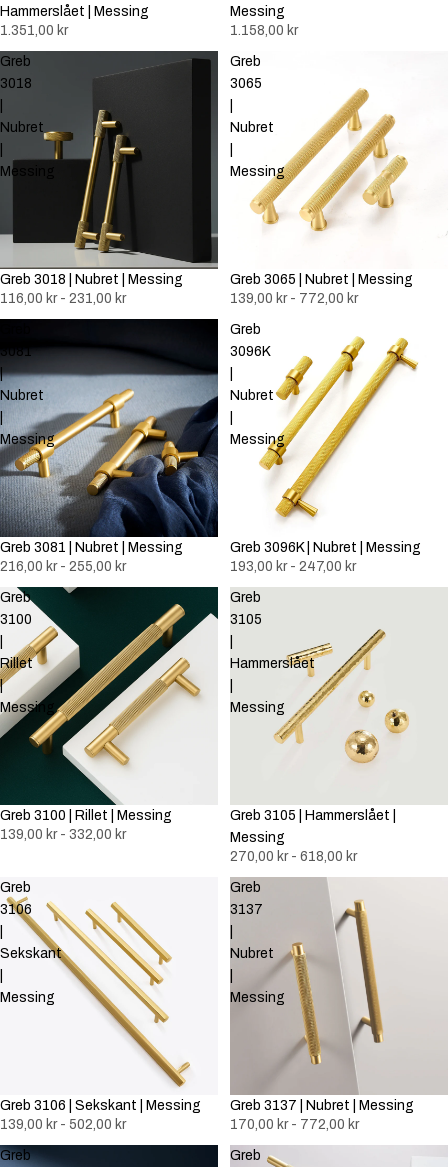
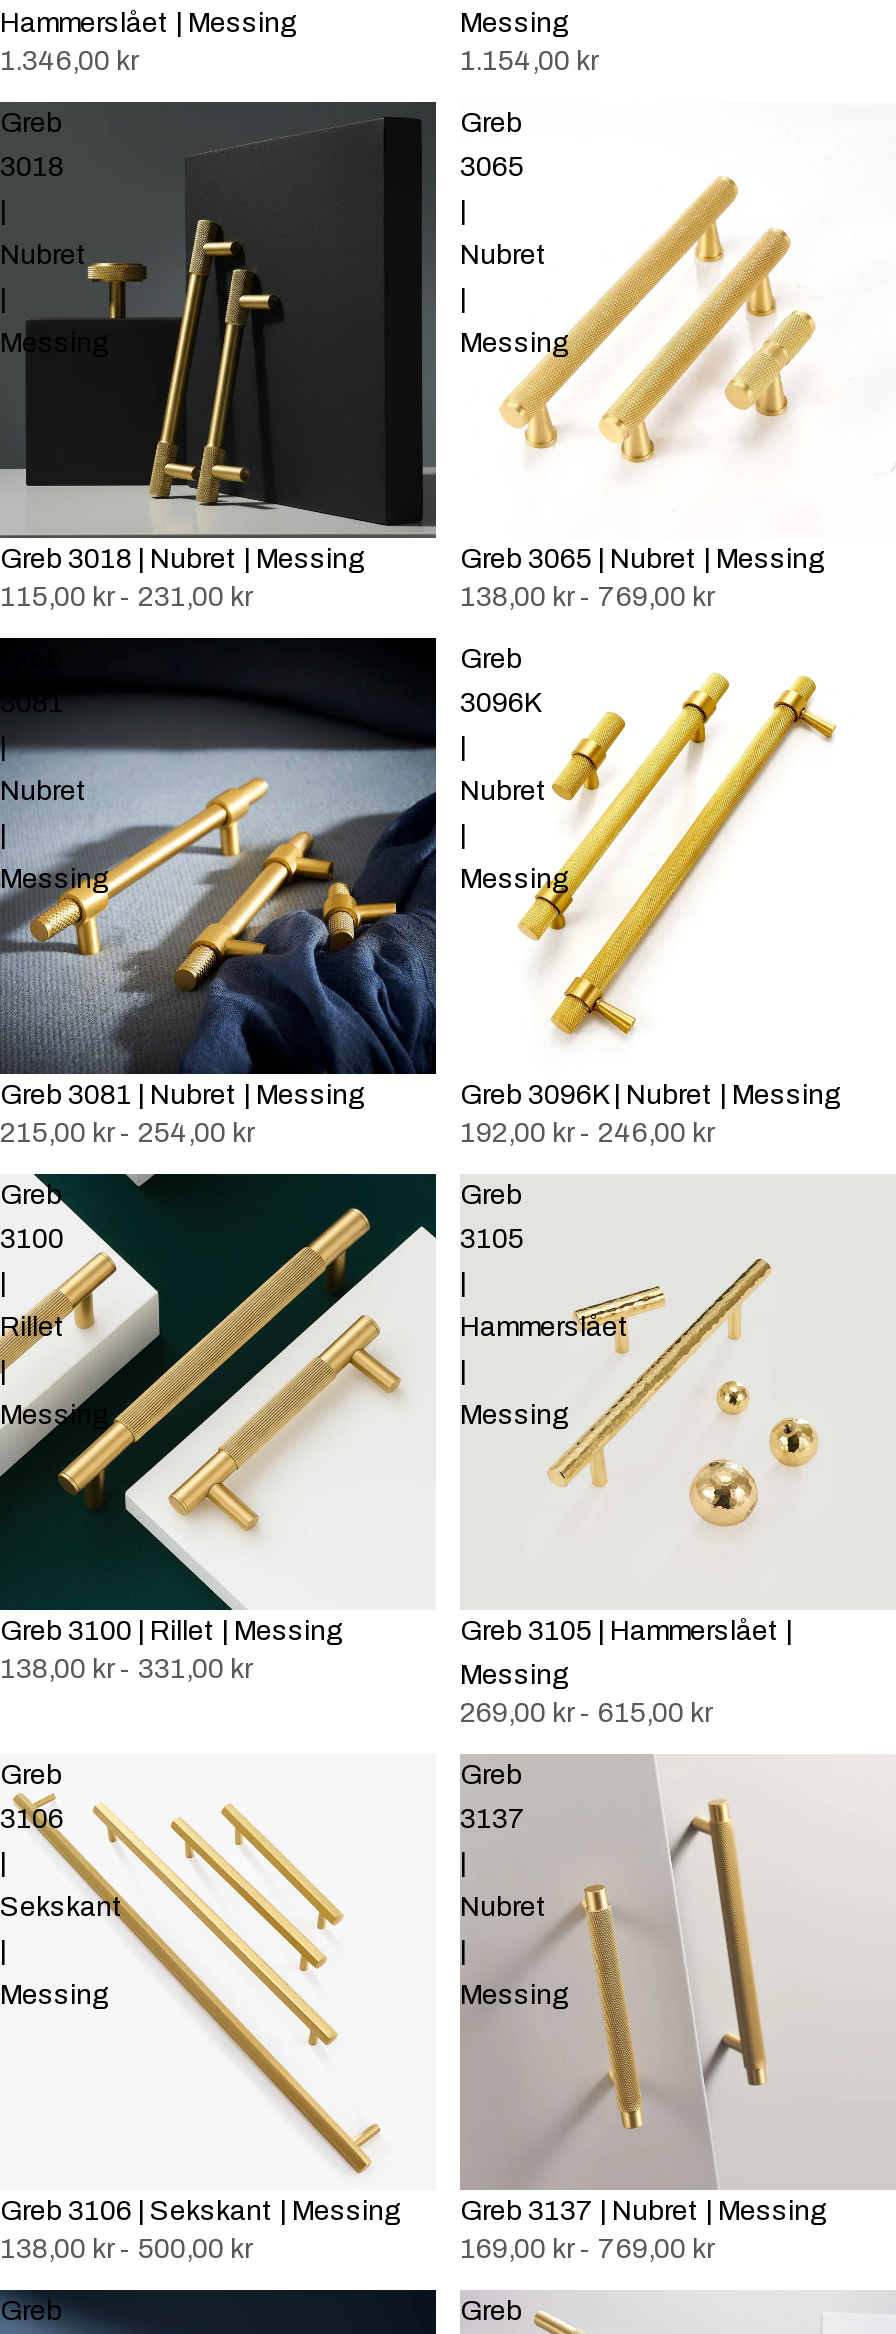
- 1.351,00 kr
+ 1.346,00 kr

- 1.158,00 kr
+ 1.154,00 kr

- 116,00 kr - 231,00 kr
+ 115,00 kr - 231,00 kr

- 139,00 kr - 772,00 kr
+ 138,00 kr - 769,00 kr

- 216,00 kr - 255,00 kr
+ 215,00 kr - 254,00 kr

- 193,00 kr - 247,00 kr
+ 192,00 kr - 246,00 kr

- 139,00 kr - 332,00 kr
+ 138,00 kr - 331,00 kr

- 270,00 kr - 618,00 kr
+ 269,00 kr - 615,00 kr

- 139,00 kr - 502,00 kr
+ 138,00 kr - 500,00 kr

- 170,00 kr - 772,00 kr
+ 169,00 kr - 769,00 kr
